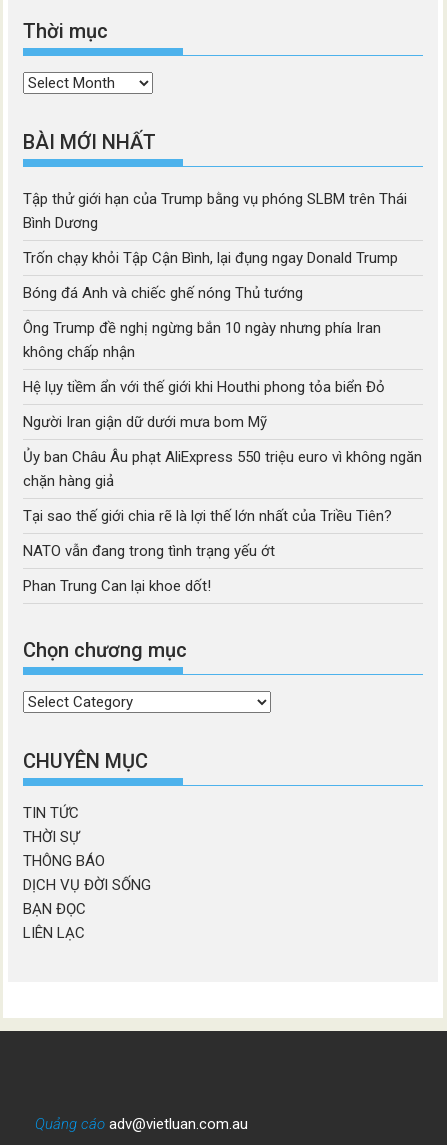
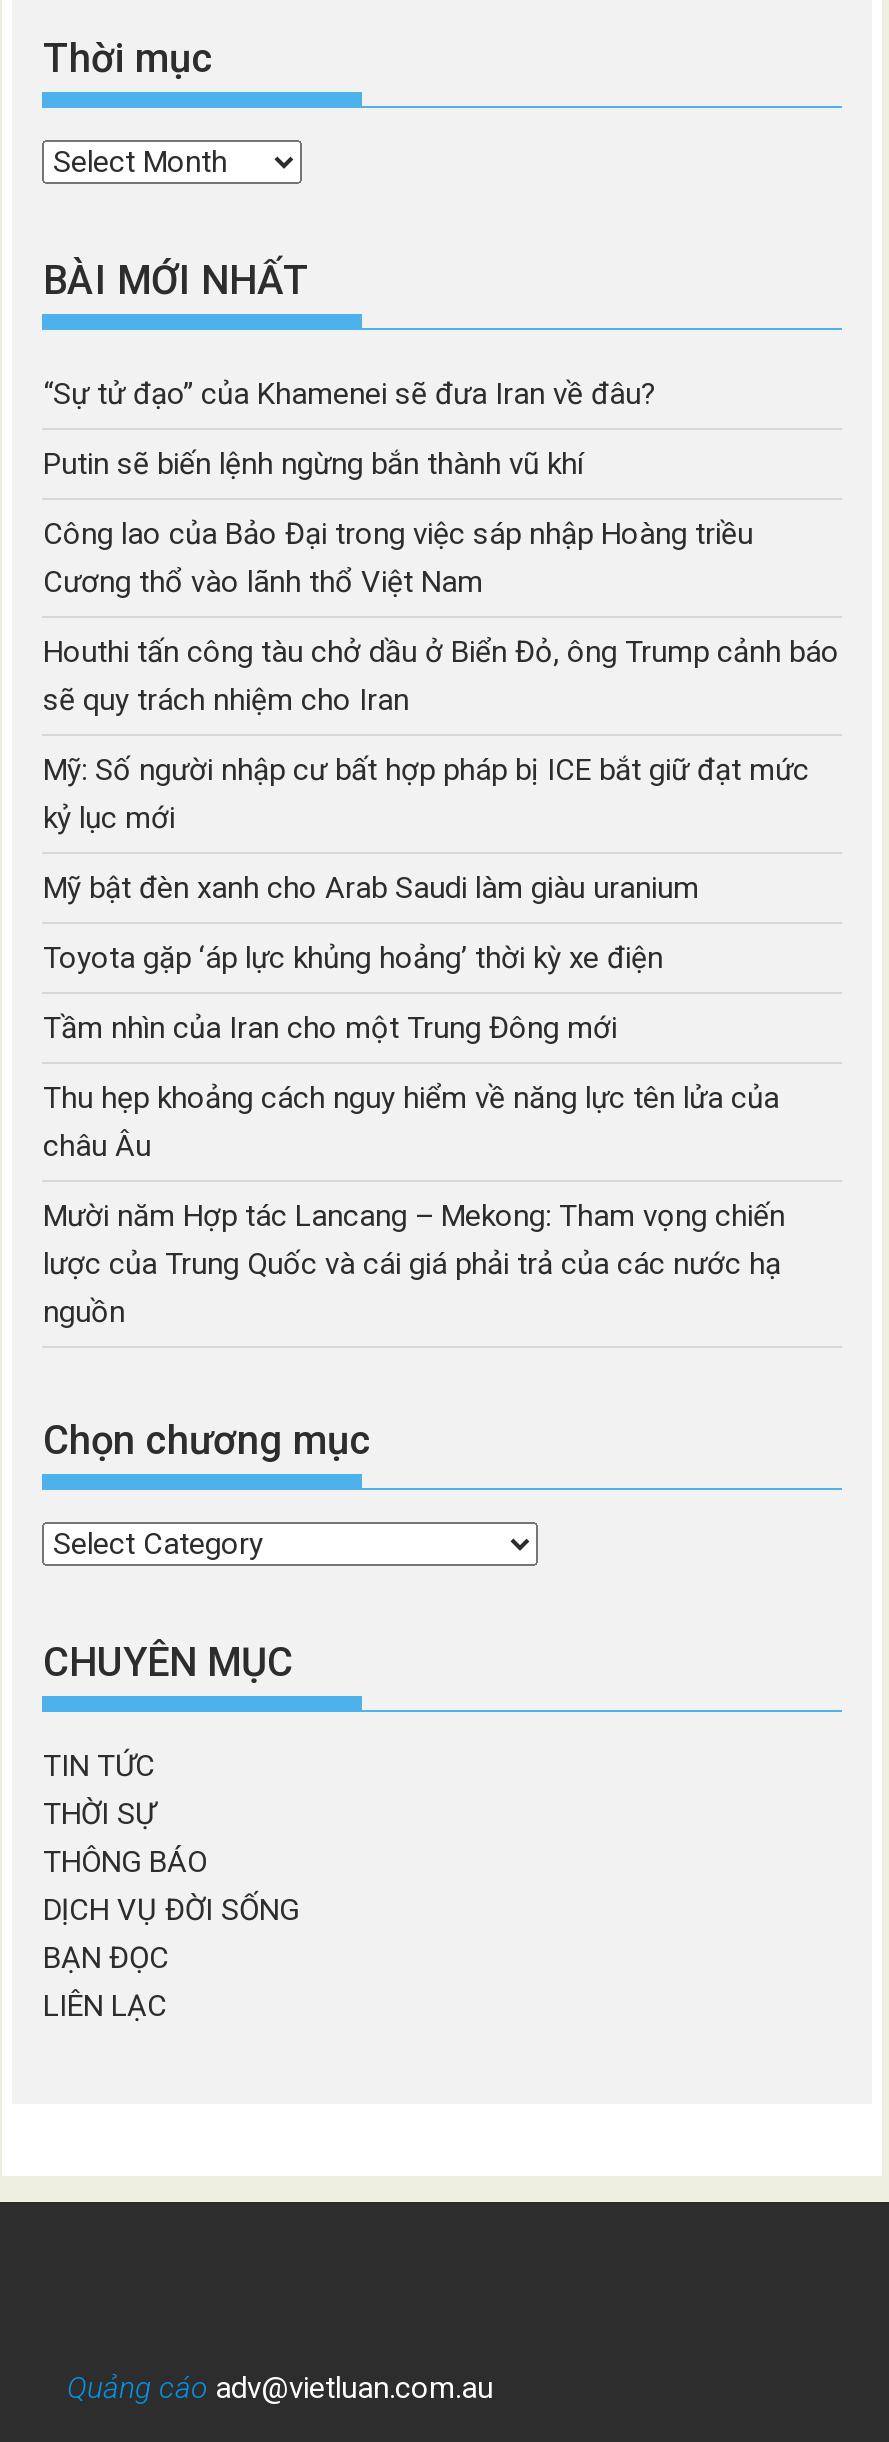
- Tập thử giới hạn của Trump bằng vụ phóng SLBM trên Thái
- Bình Dương
+ “Sự tử đạo” của Khamenei sẽ đưa Iran về đâu?

- Trốn chạy khỏi Tập Cận Bình, lại đụng ngay Donald Trump
+ Putin sẽ biến lệnh ngừng bắn thành vũ khí

- Bóng đá Anh và chiếc ghế nóng Thủ tướng
+ Công lao của Bảo Đại trong việc sáp nhập Hoàng triều
+ Cương thổ vào lãnh thổ Việt Nam

- Ông Trump đề nghị ngừng bắn 10 ngày nhưng phía Iran
- không chấp nhận
+ Houthi tấn công tàu chở dầu ở Biển Đỏ, ông Trump cảnh báo
+ sẽ quy trách nhiệm cho Iran

- Hệ lụy tiềm ẩn với thế giới khi Houthi phong tỏa biển Đỏ
+ Mỹ: Số người nhập cư bất hợp pháp bị ICE bắt giữ đạt mức
+ kỷ lục mới

- Người Iran giận dữ dưới mưa bom Mỹ
+ Mỹ bật đèn xanh cho Arab Saudi làm giàu uranium

- Ủy ban Châu Âu phạt AliExpress 550 triệu euro vì không ngăn
- chặn hàng giả
+ Toyota gặp ‘áp lực khủng hoảng’ thời kỳ xe điện

- Tại sao thế giới chia rẽ là lợi thế lớn nhất của Triều Tiên?
+ Tầm nhìn của Iran cho một Trung Đông mới

- NATO vẫn đang trong tình trạng yếu ớt
+ Thu hẹp khoảng cách nguy hiểm về năng lực tên lửa của
+ châu Âu

- Phan Trung Can lại khoe dốt!
+ Mười năm Hợp tác Lancang – Mekong: Tham vọng chiến
+ lược của Trung Quốc và cái giá phải trả của các nước hạ
+ nguồn
